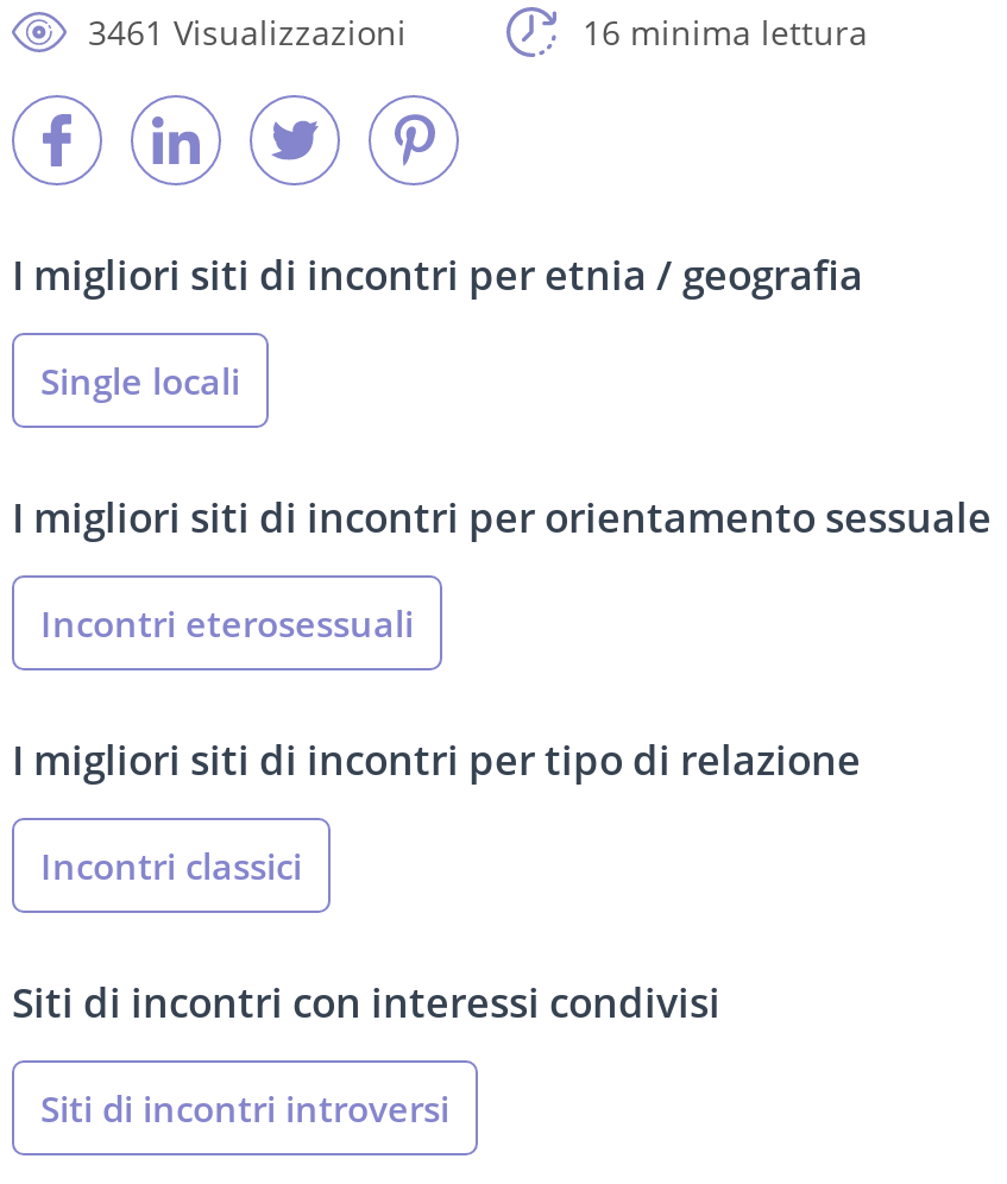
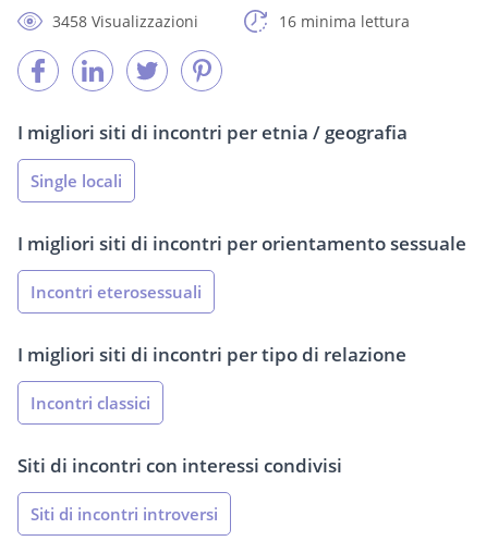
- 3461 Visualizzazioni
+ 3458 Visualizzazioni
